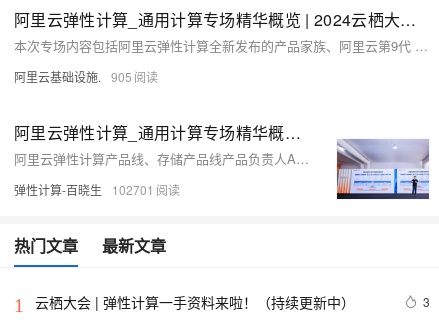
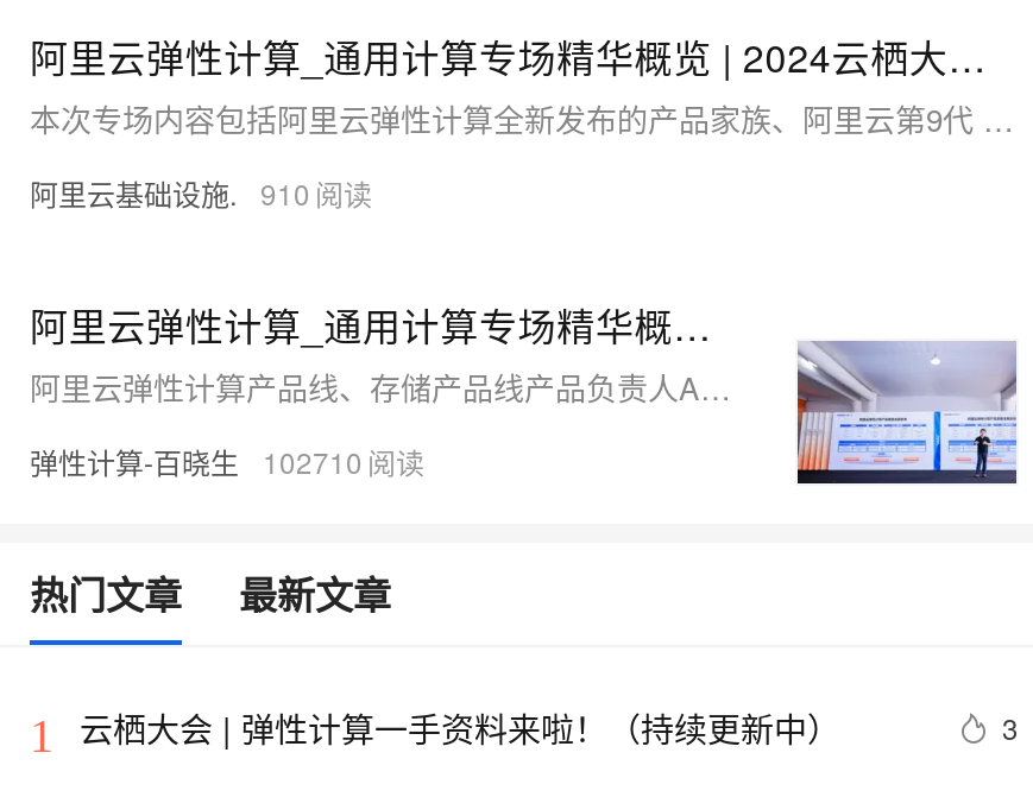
- 阿里云基础设施. 905
+ 阿里云基础设施. 910

- 弹性计算-百晓生 102701
+ 弹性计算-百晓生 102710
